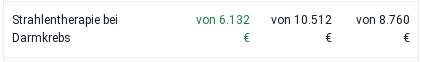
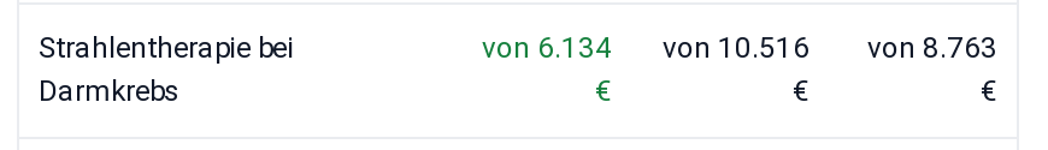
- von 6.132
+ von 6.134

- von 10.512
+ von 10.516

- von 8.760
+ von 8.763
